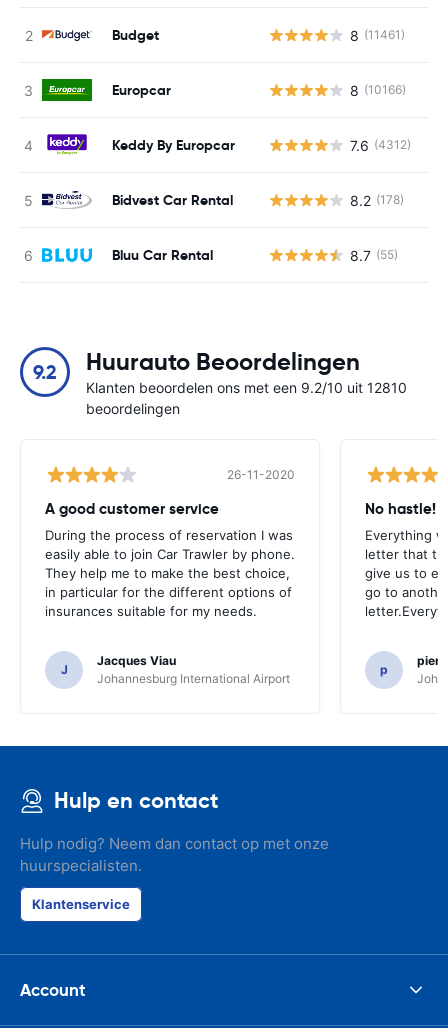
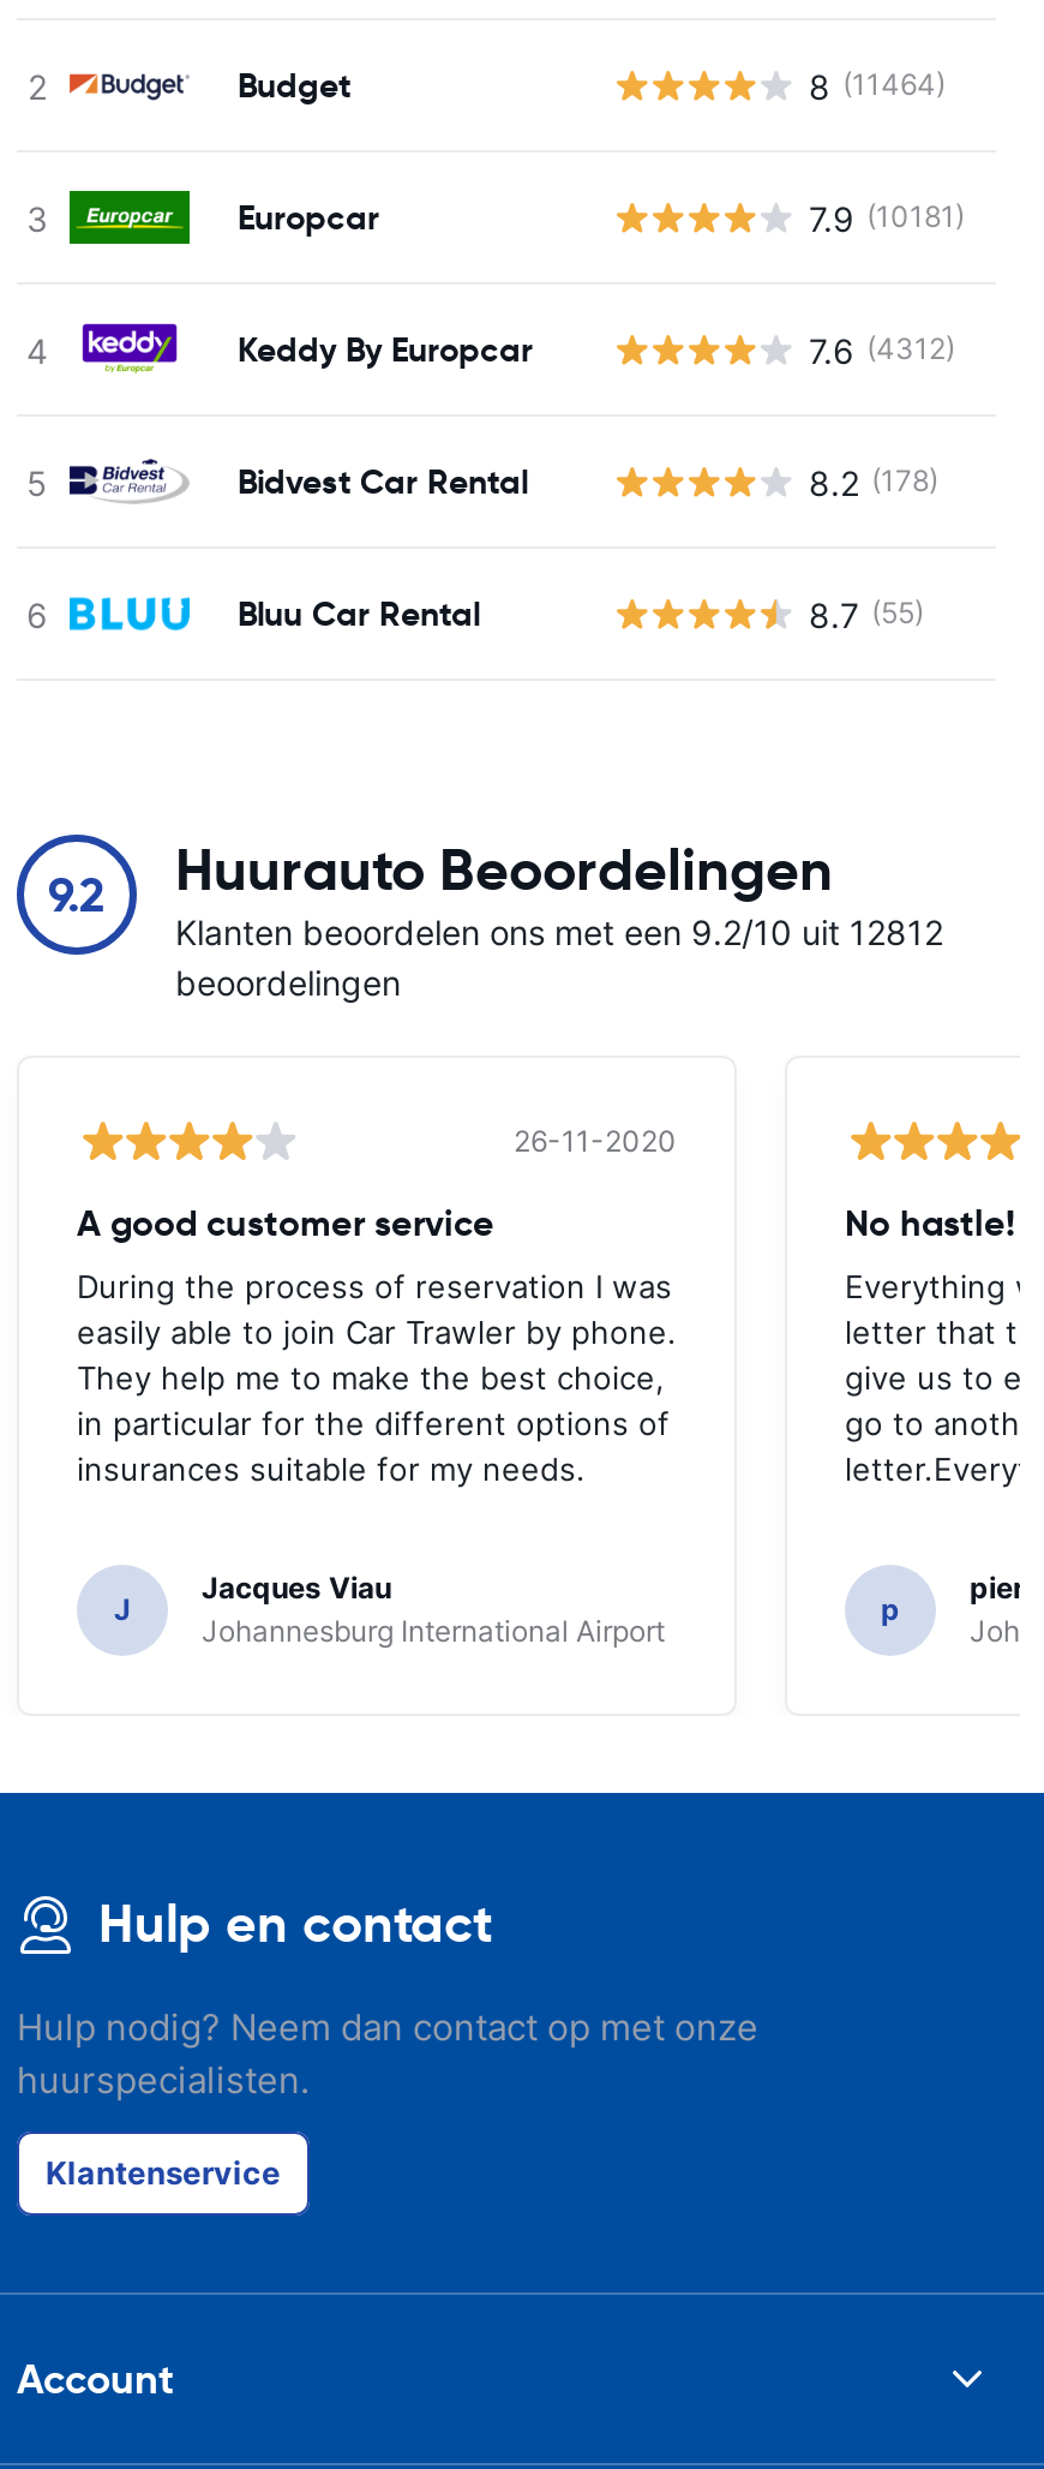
- 8 (11461)
+ 8 (11464)

- 8 (10166)
+ 7.9 (10181)

- Klanten beoordelen ons met een 9.2/10 uit 12810
+ Klanten beoordelen ons met een 9.2/10 uit 12812
